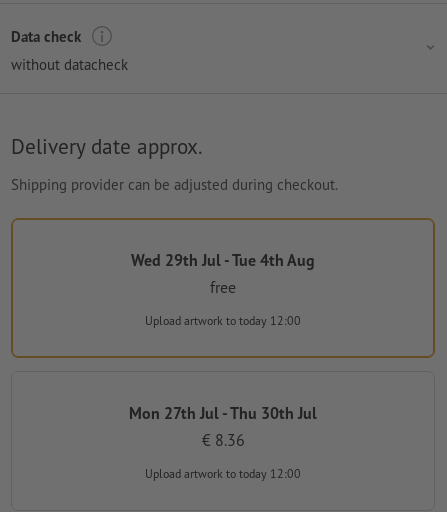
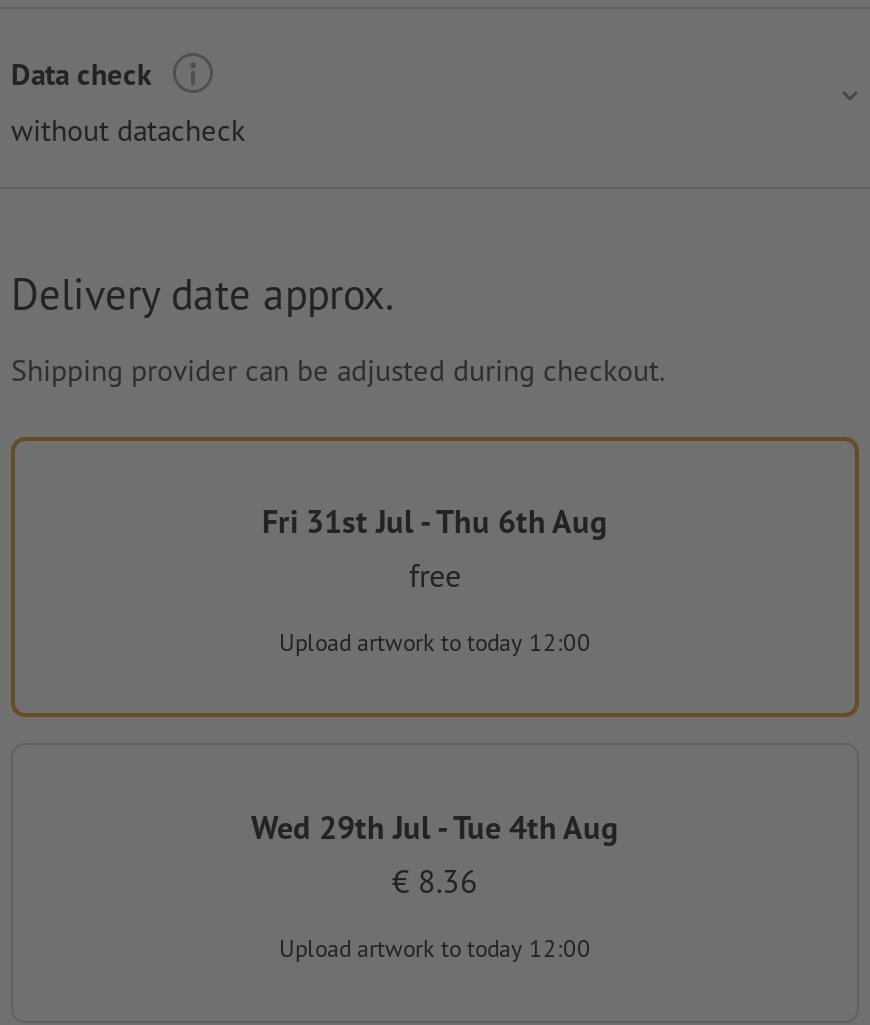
+ Fri 31st Jul - Thu 6th Aug

moved down: Wed 29th Jul - Tue 4th Aug

- Mon 27th Jul - Thu 30th Jul
